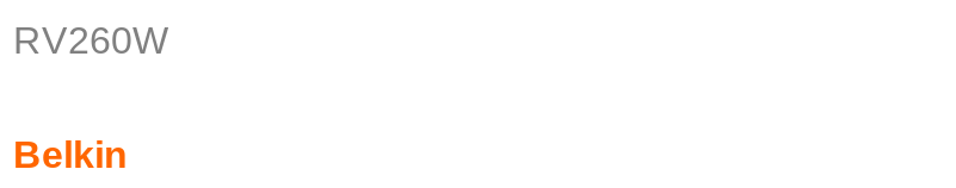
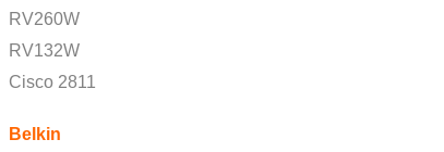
+ RV132W
+ Cisco 2811
